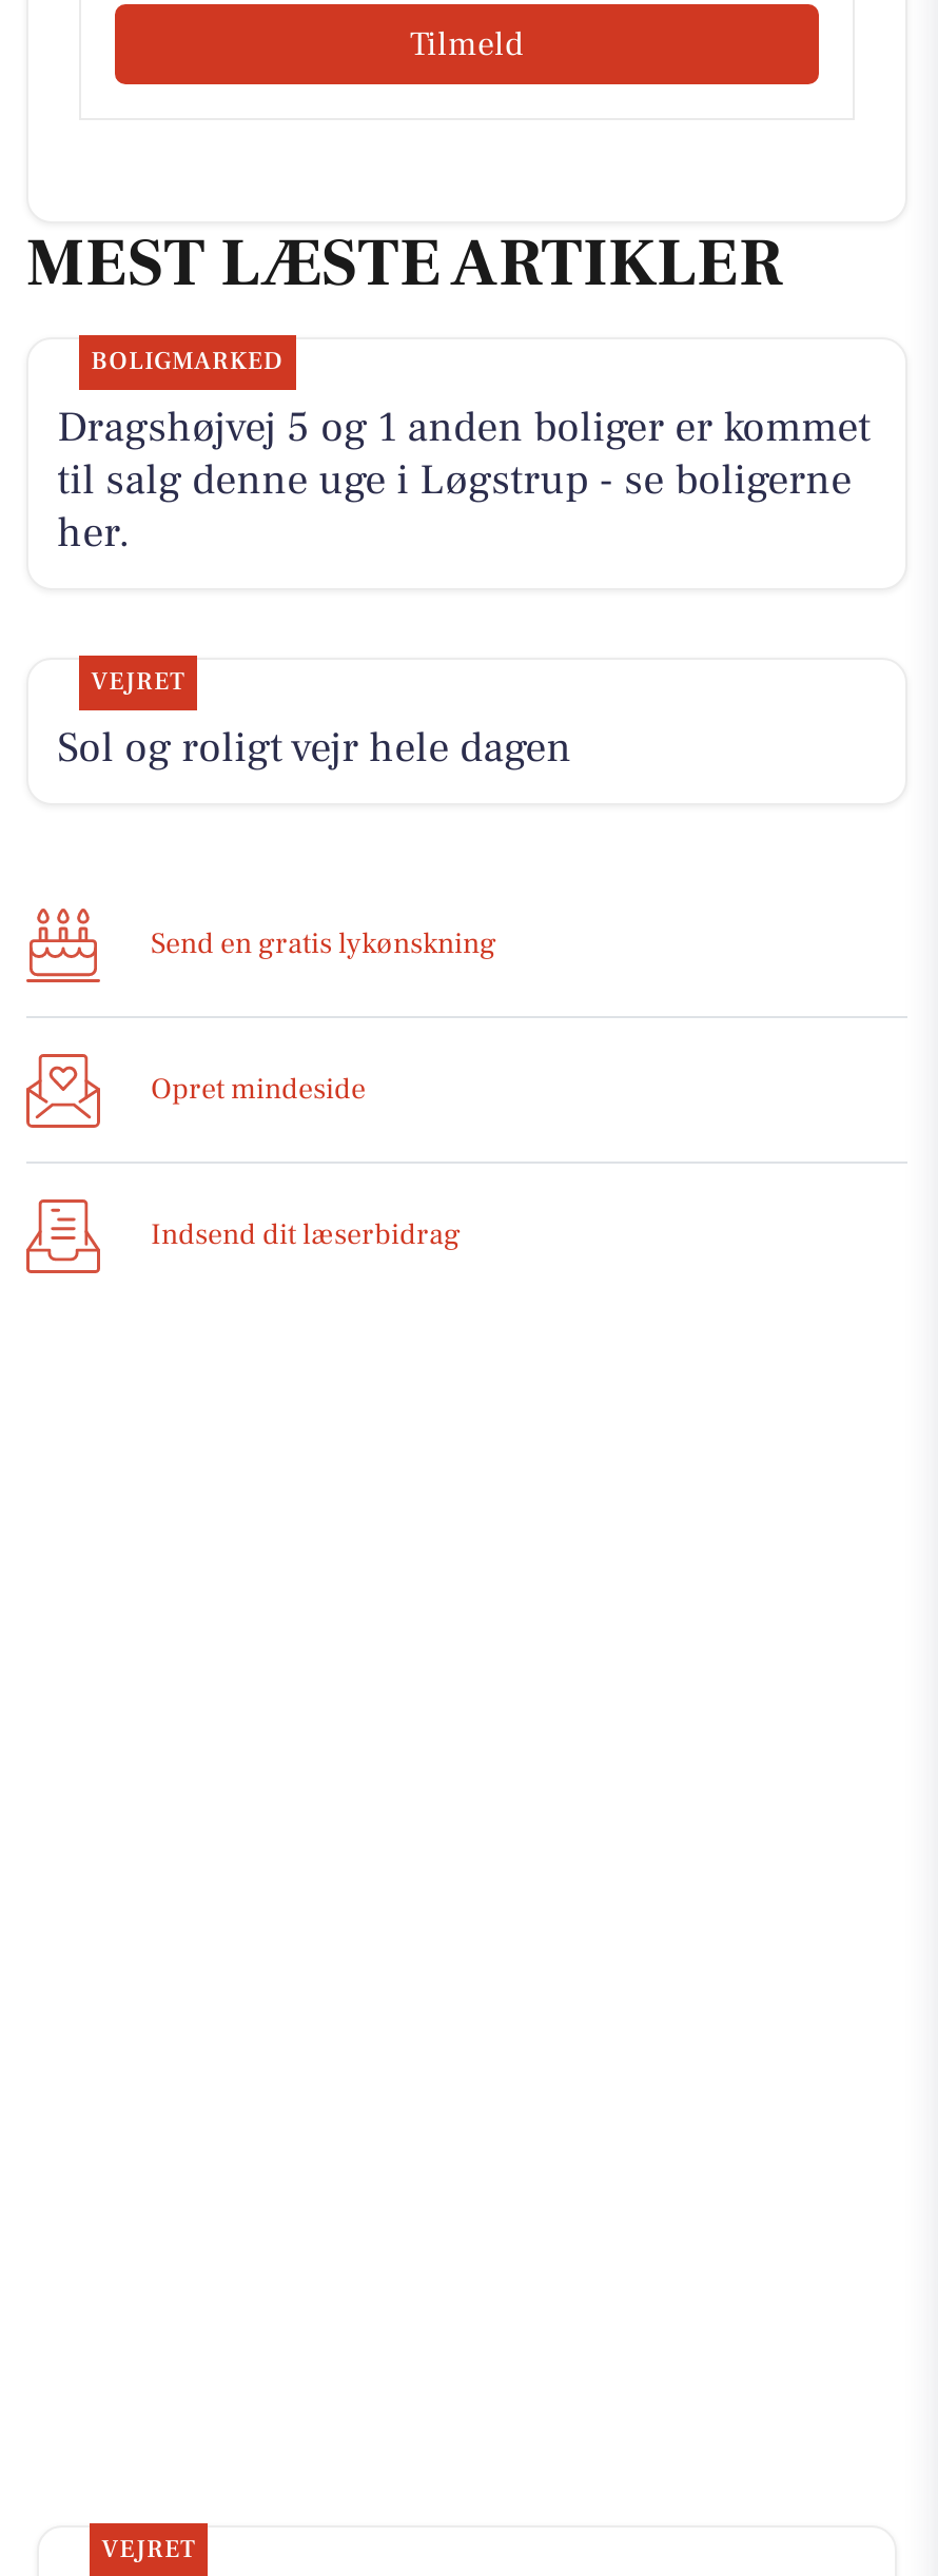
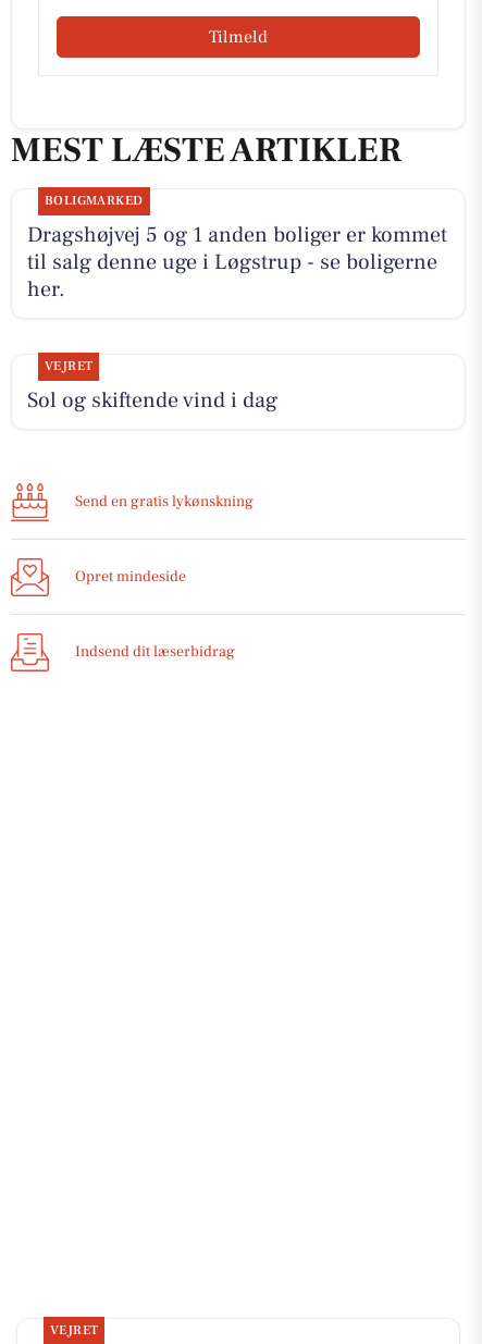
- Sol og roligt vejr hele dagen
+ Sol og skiftende vind i dag
